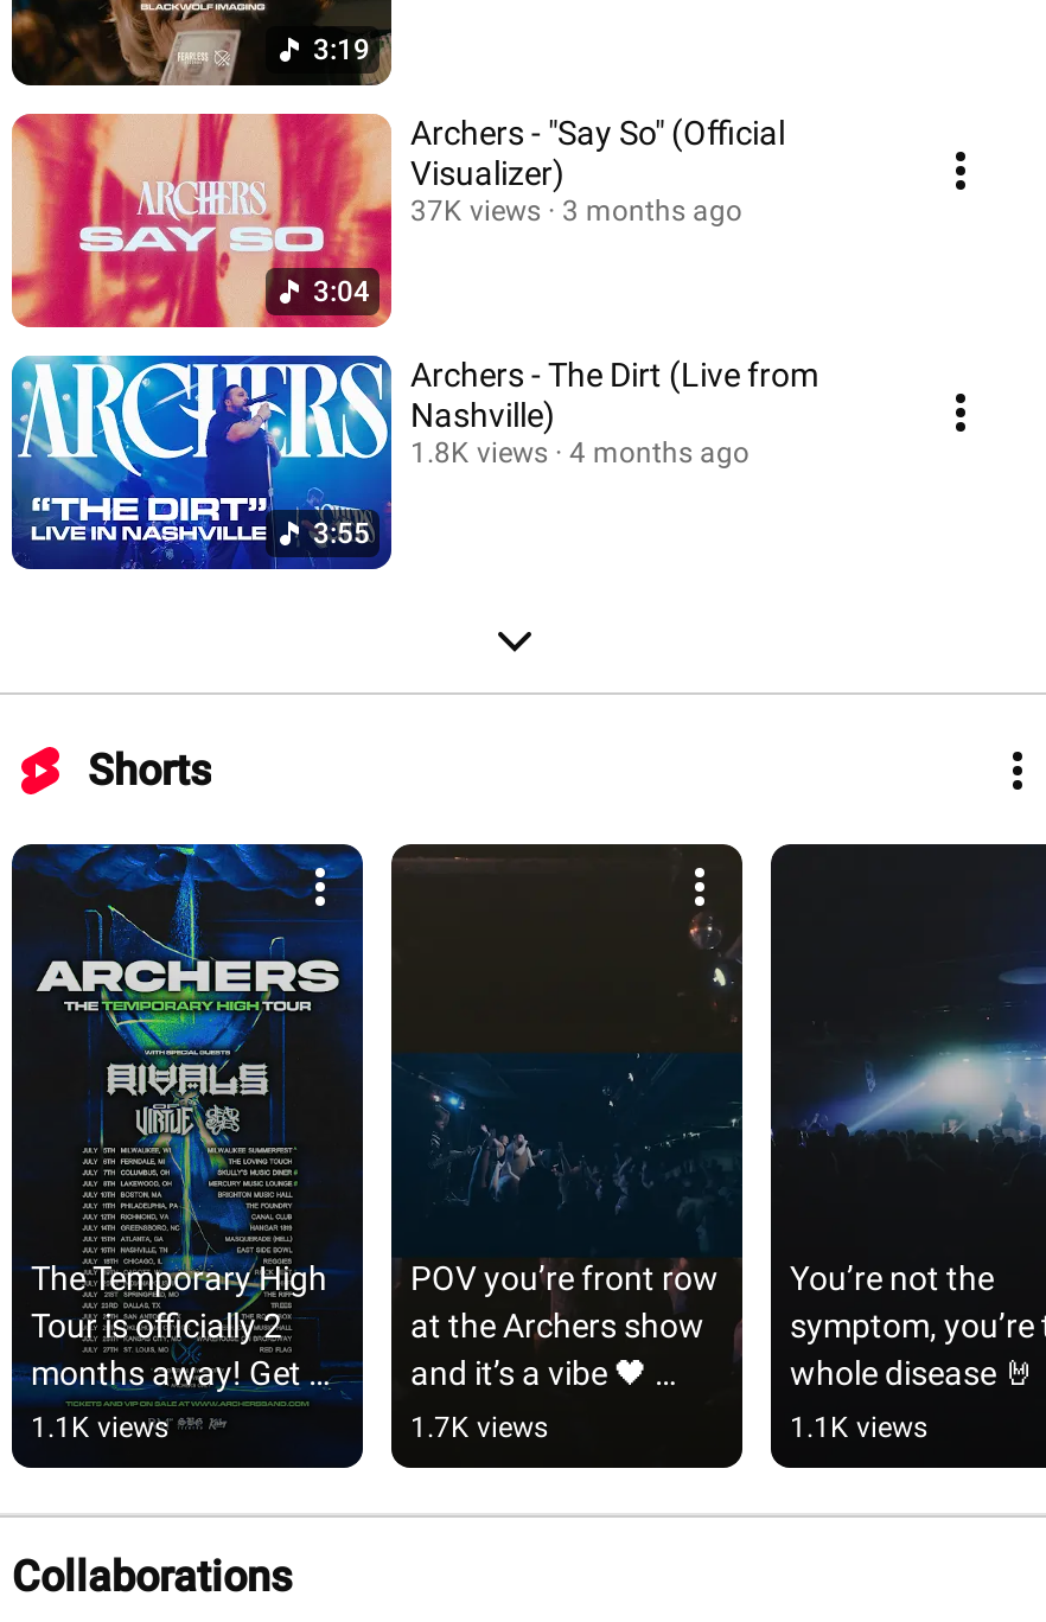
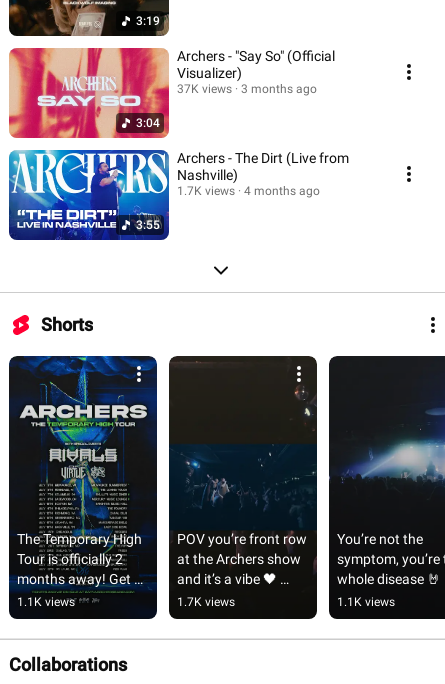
- 1.8K views 4 months ago
+ 1.7K views 4 months ago
